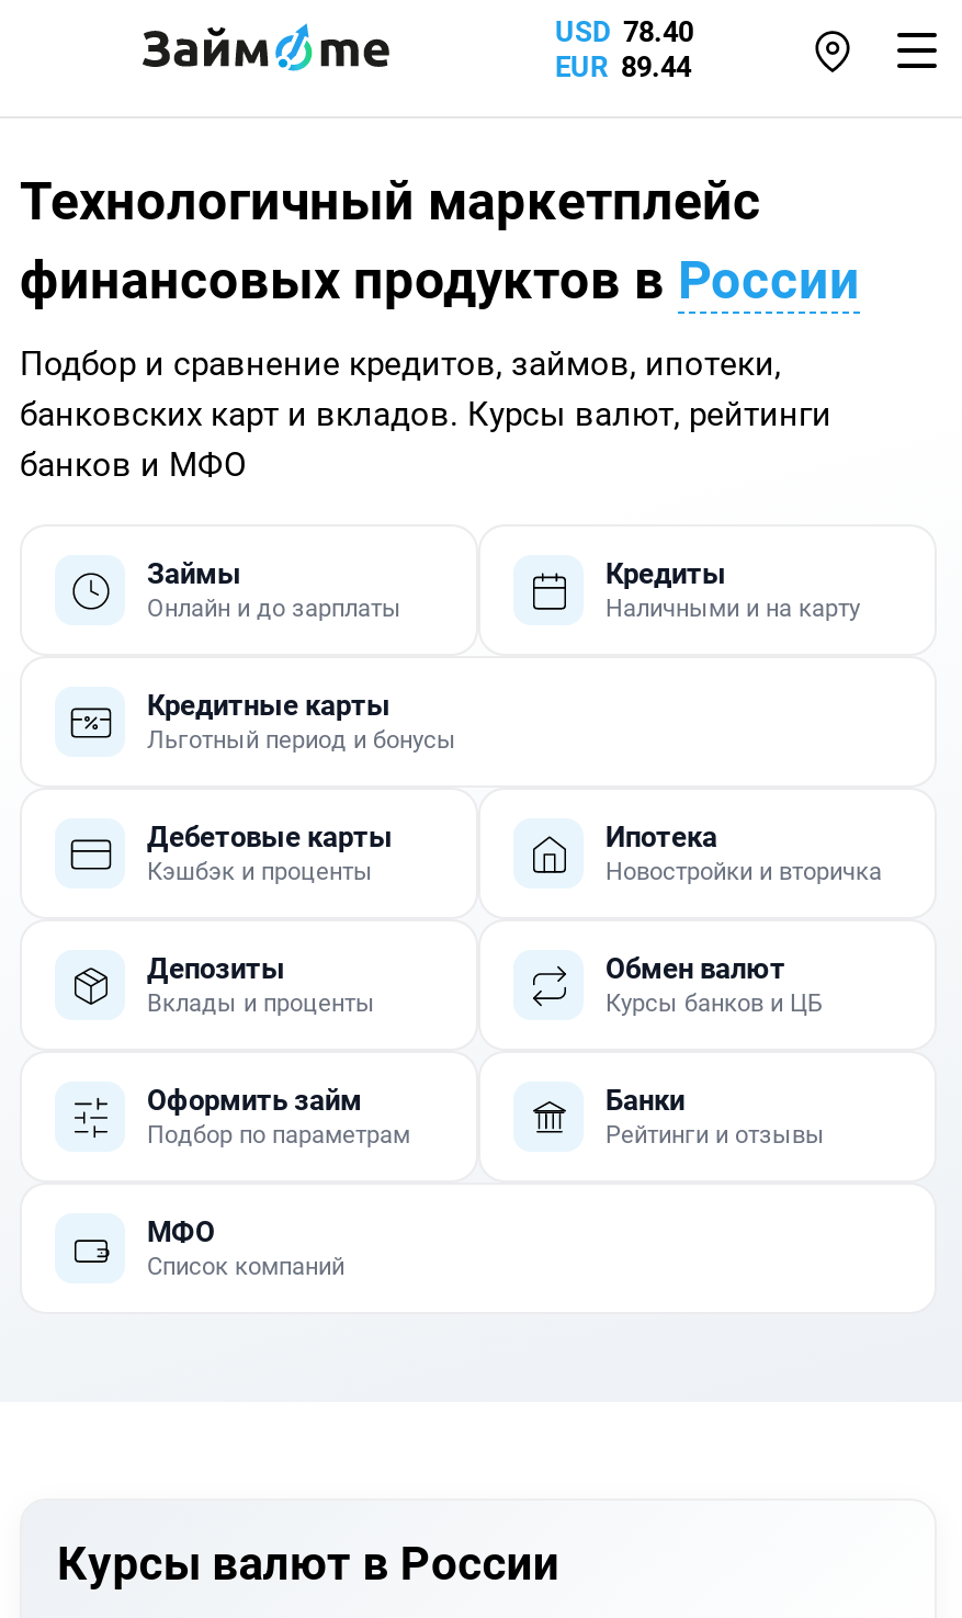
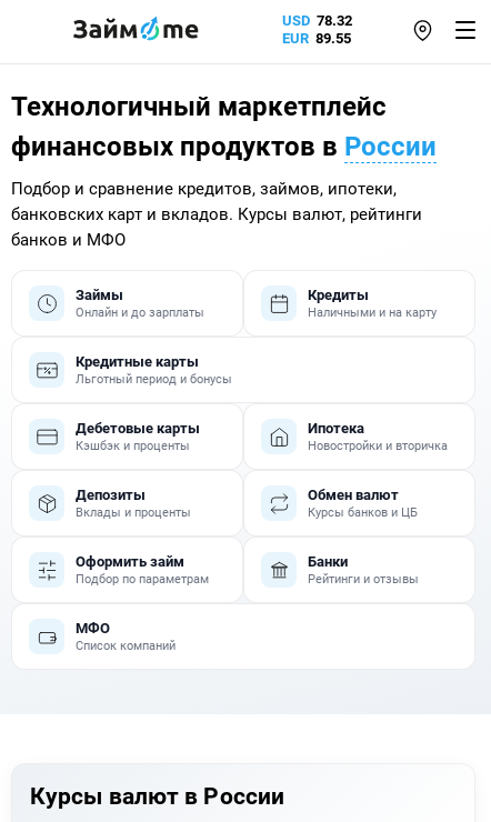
- USD 78.40
+ USD 78.32

- EUR 89.44
+ EUR 89.55
